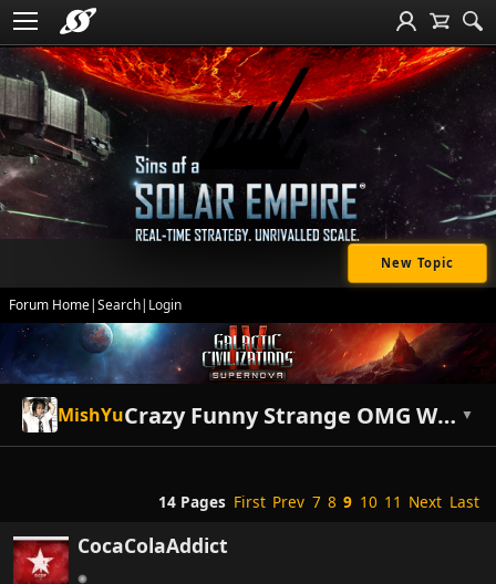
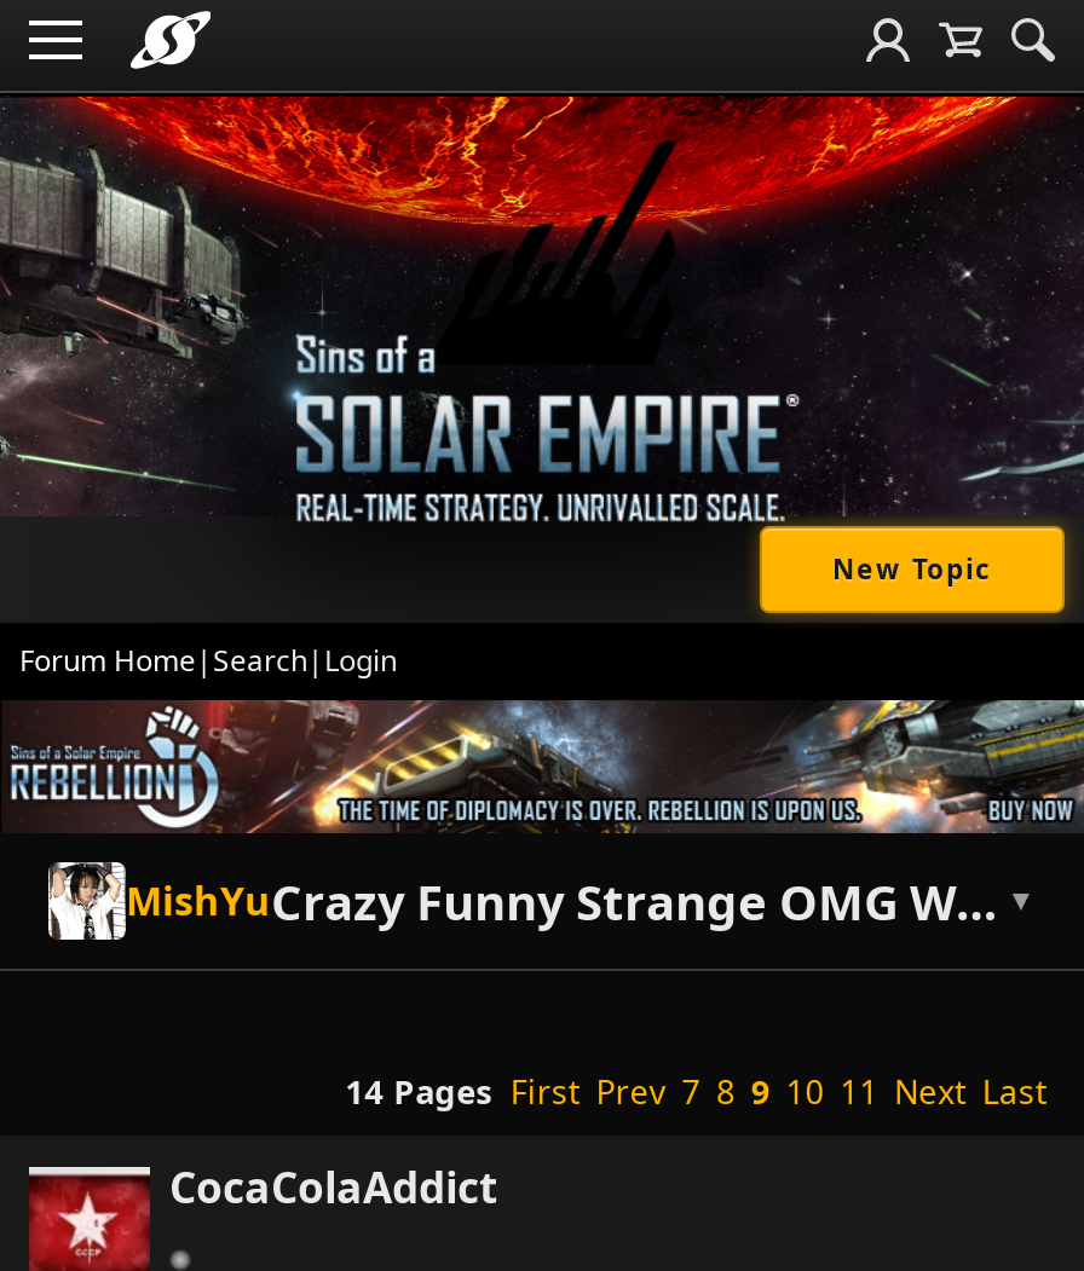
- [image]
+ [image]
